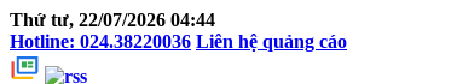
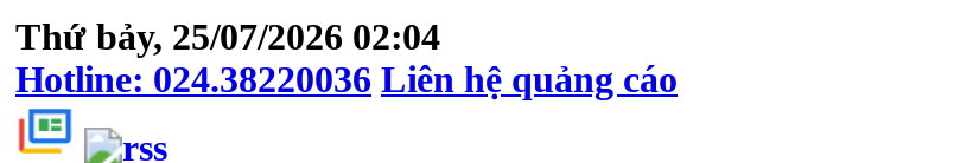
- Thứ tư, 22/07/2026 04:44
+ Thứ bảy, 25/07/2026 02:04
